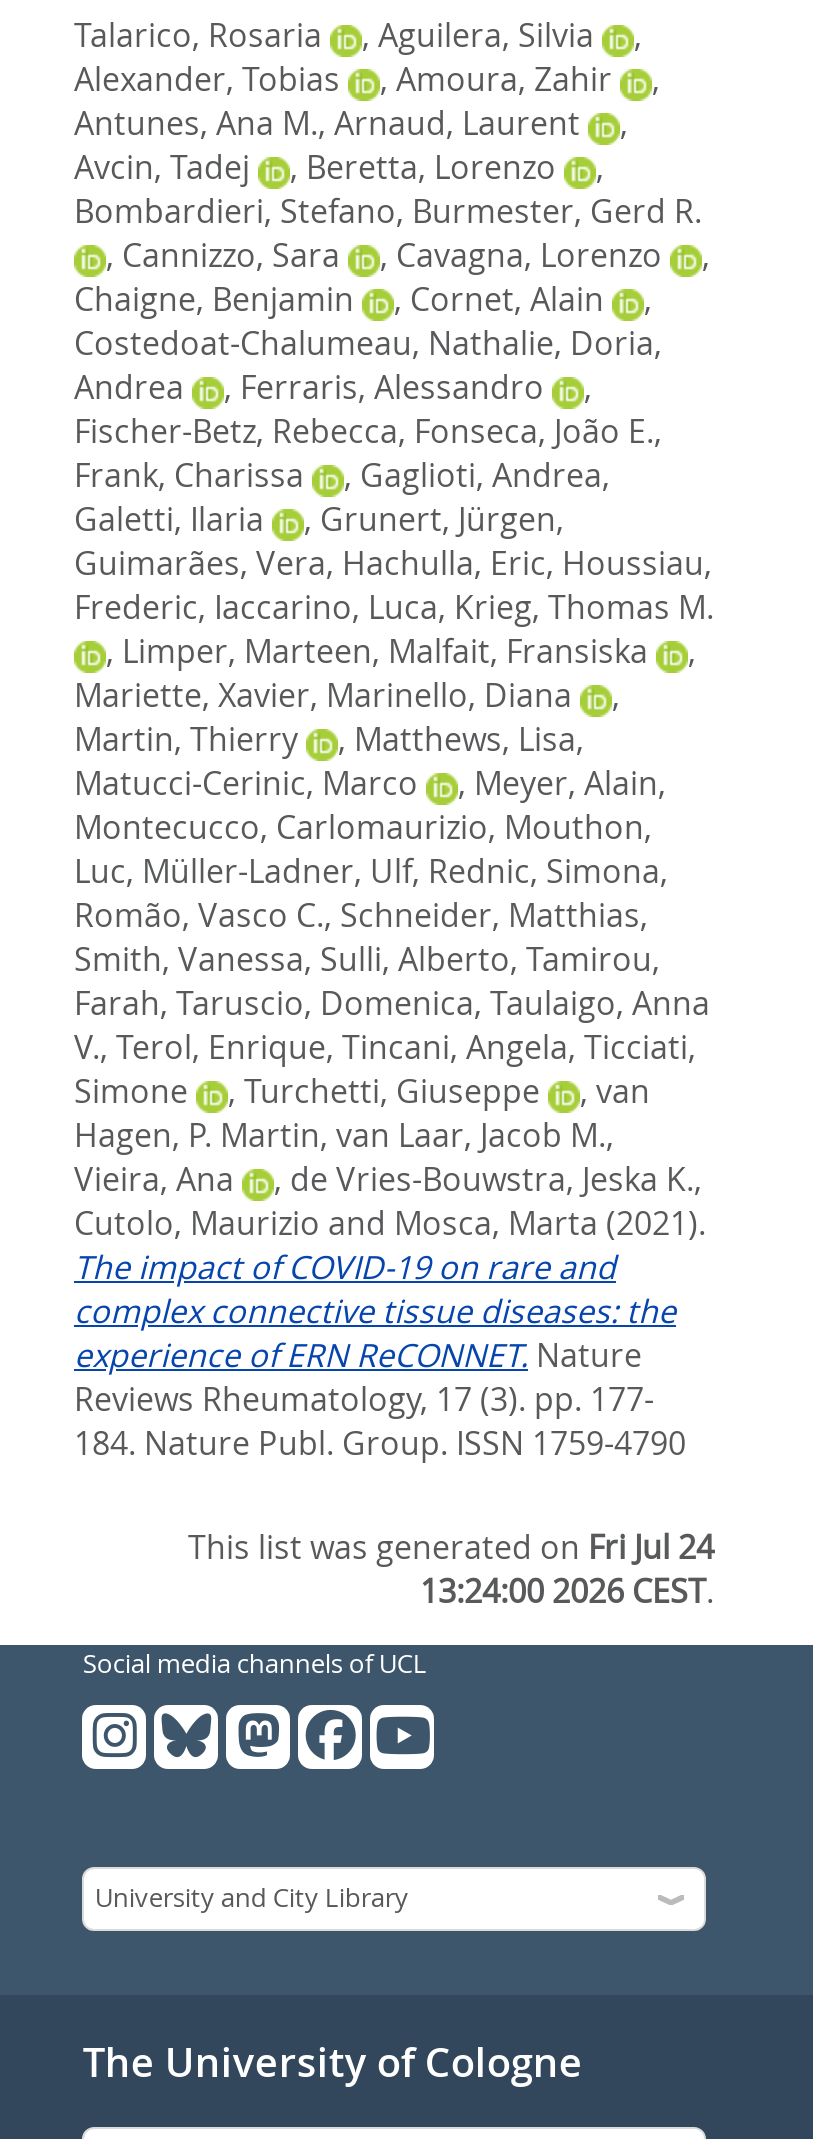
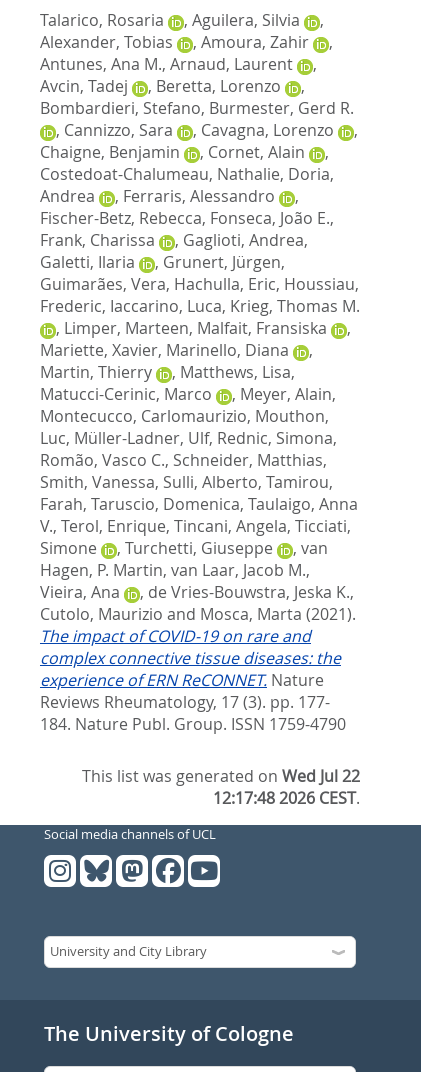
- This list was generated on Fri Jul 24
+ This list was generated on Wed Jul 22

- 13:24:00 2026 CEST.
+ 12:17:48 2026 CEST.
